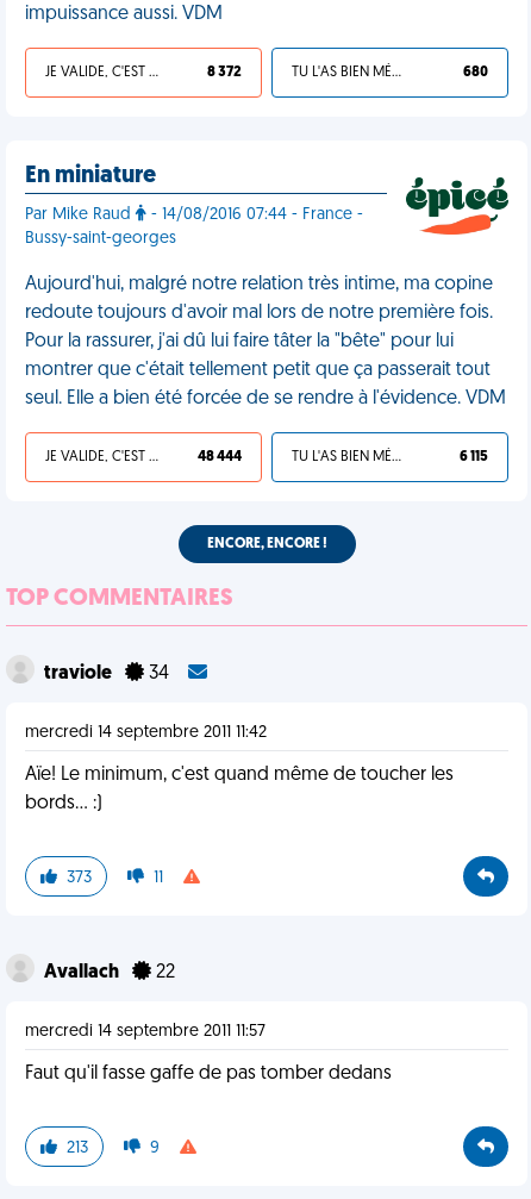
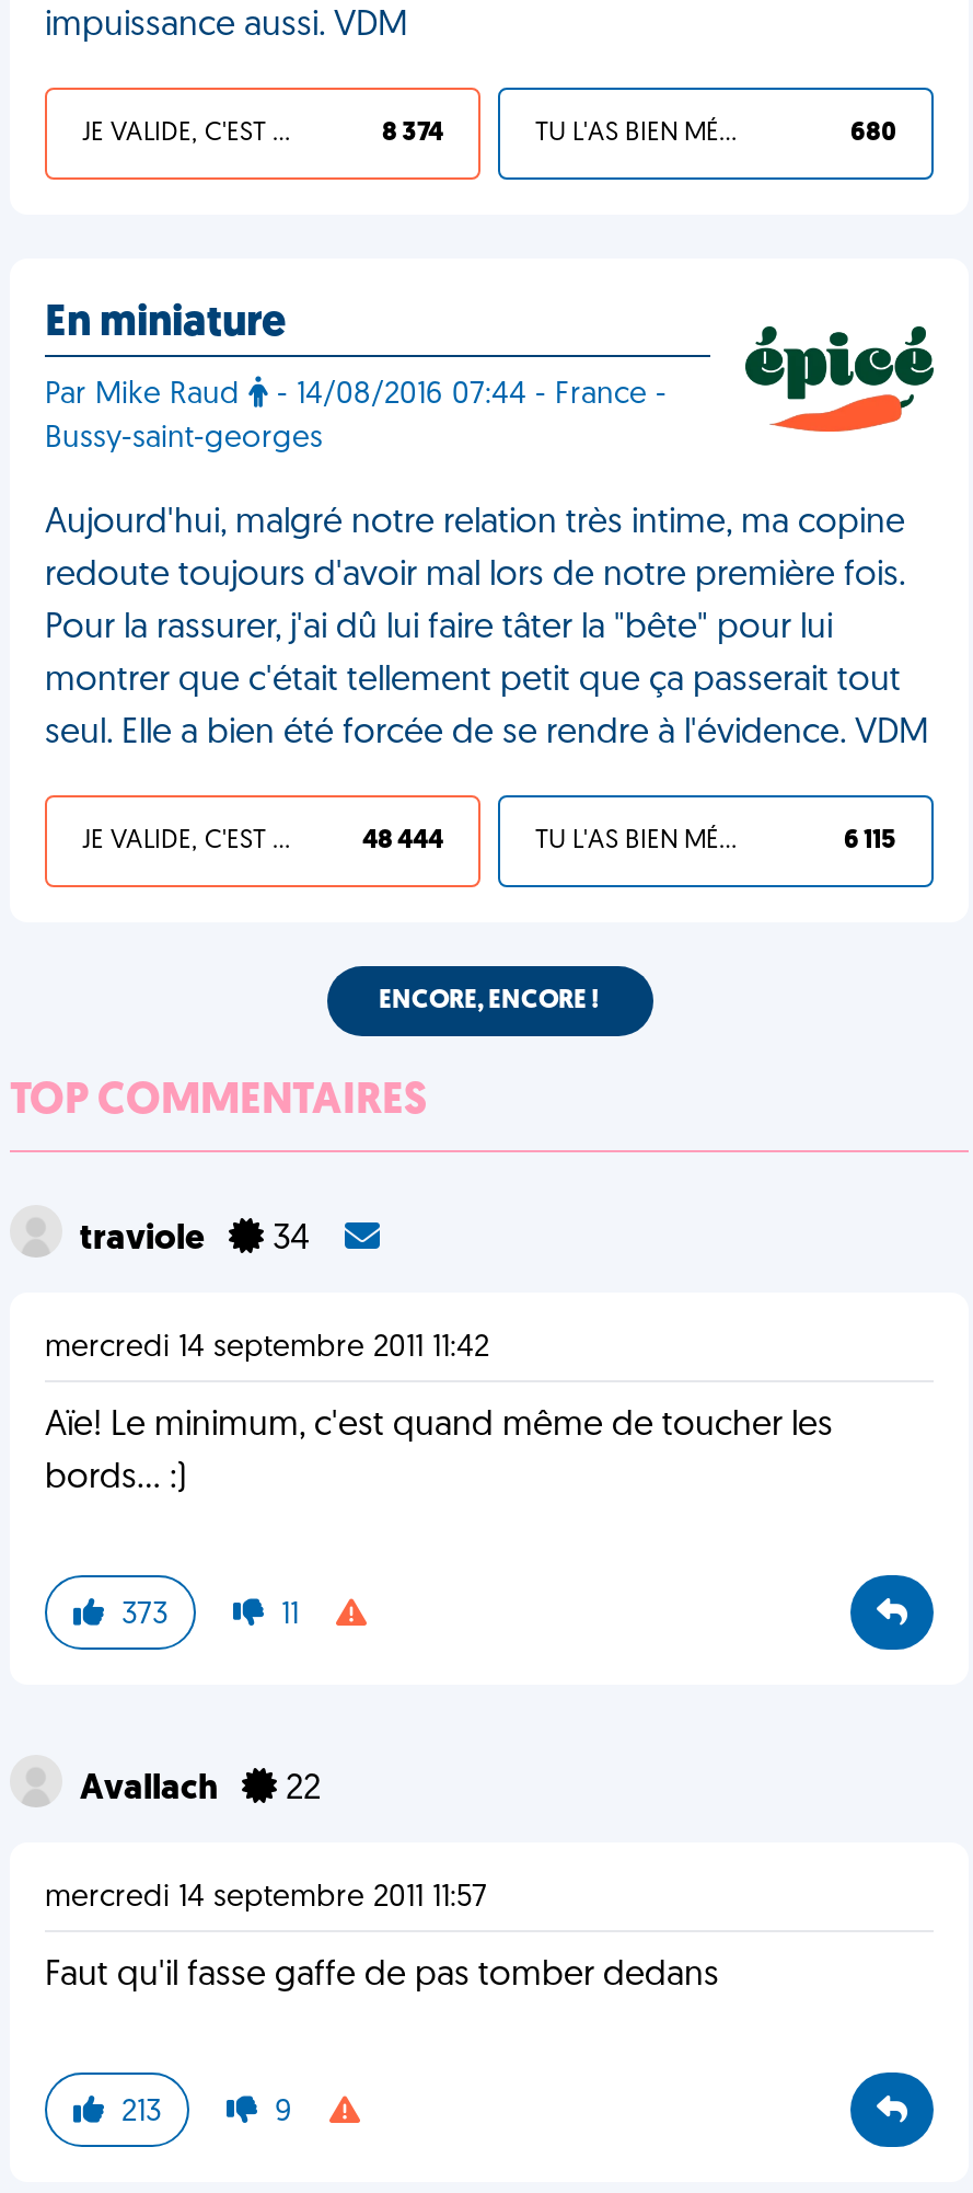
- 8 372
+ 8 374
